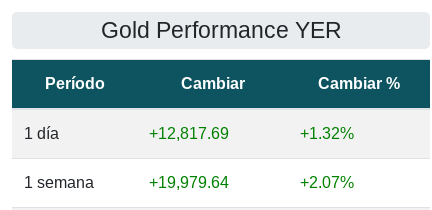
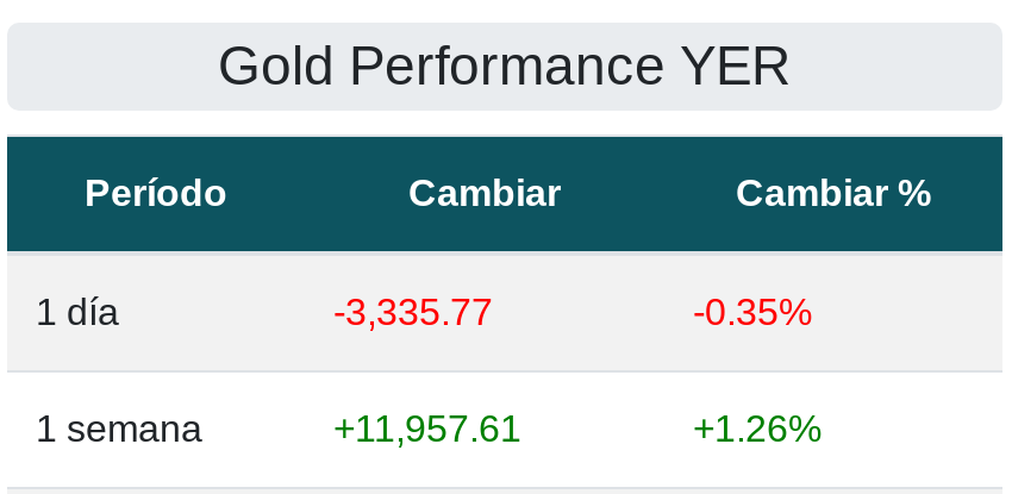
- +12,817.69
+ -3,335.77

- +1.32%
+ -0.35%

- +19,979.64
+ +11,957.61

- +2.07%
+ +1.26%
